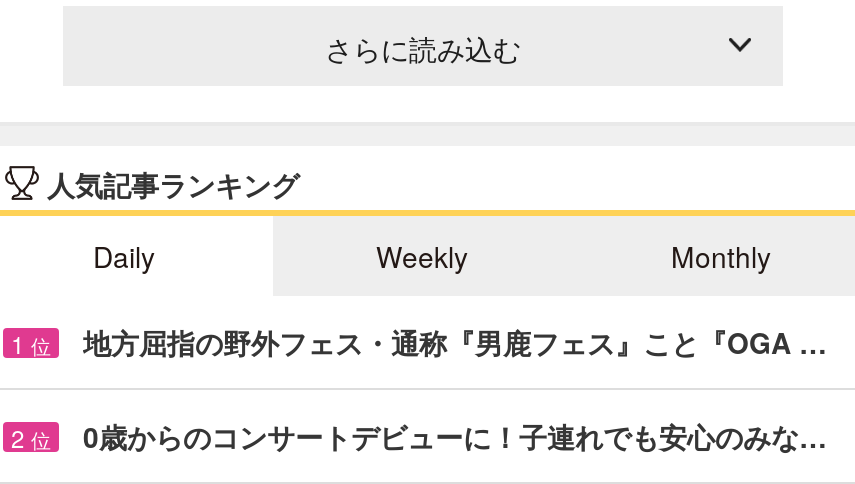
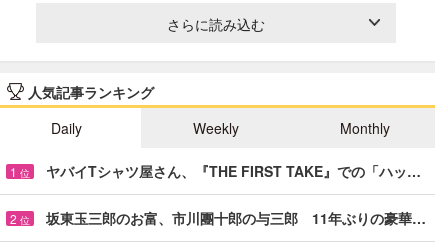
- 地方屈指の野外フェス・通称『男鹿フェス』こと『OGA …
+ ヤバイTシャツ屋さん、『THE FIRST TAKE』での「ハッ…

- 0歳からのコンサートデビューに！子連れでも安心のみな…
+ 坂東玉三郎のお富、市川團十郎の与三郎 11年ぶりの豪華…
